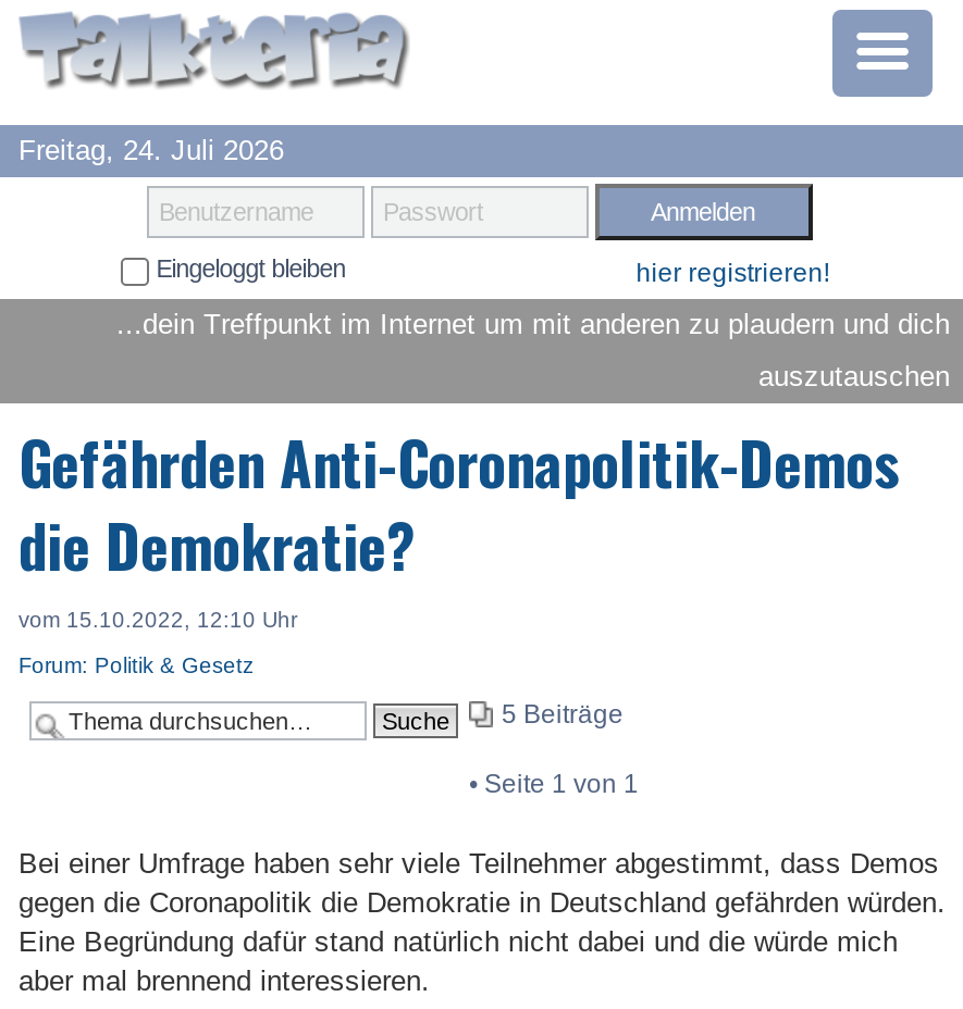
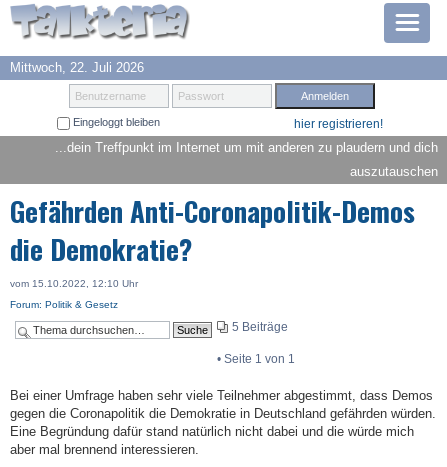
- Freitag, 24. Juli 2026
+ Mittwoch, 22. Juli 2026
